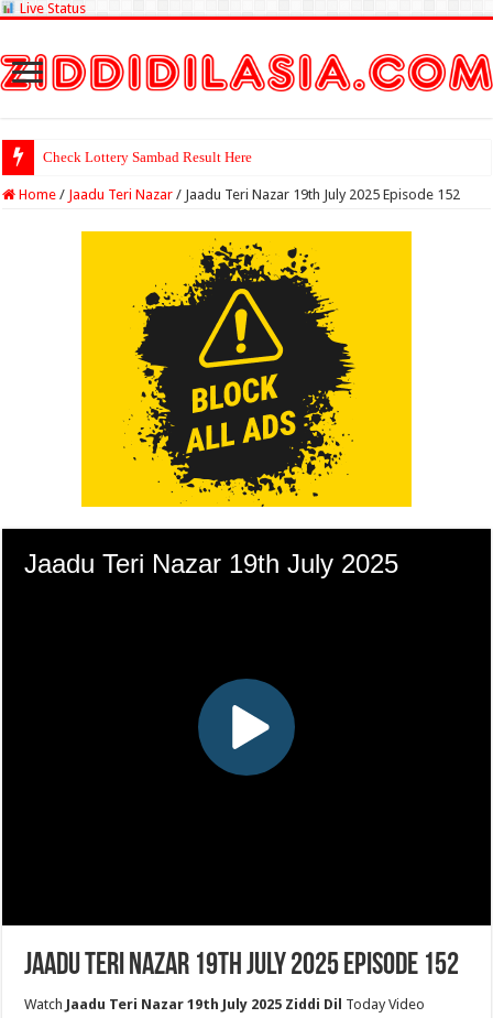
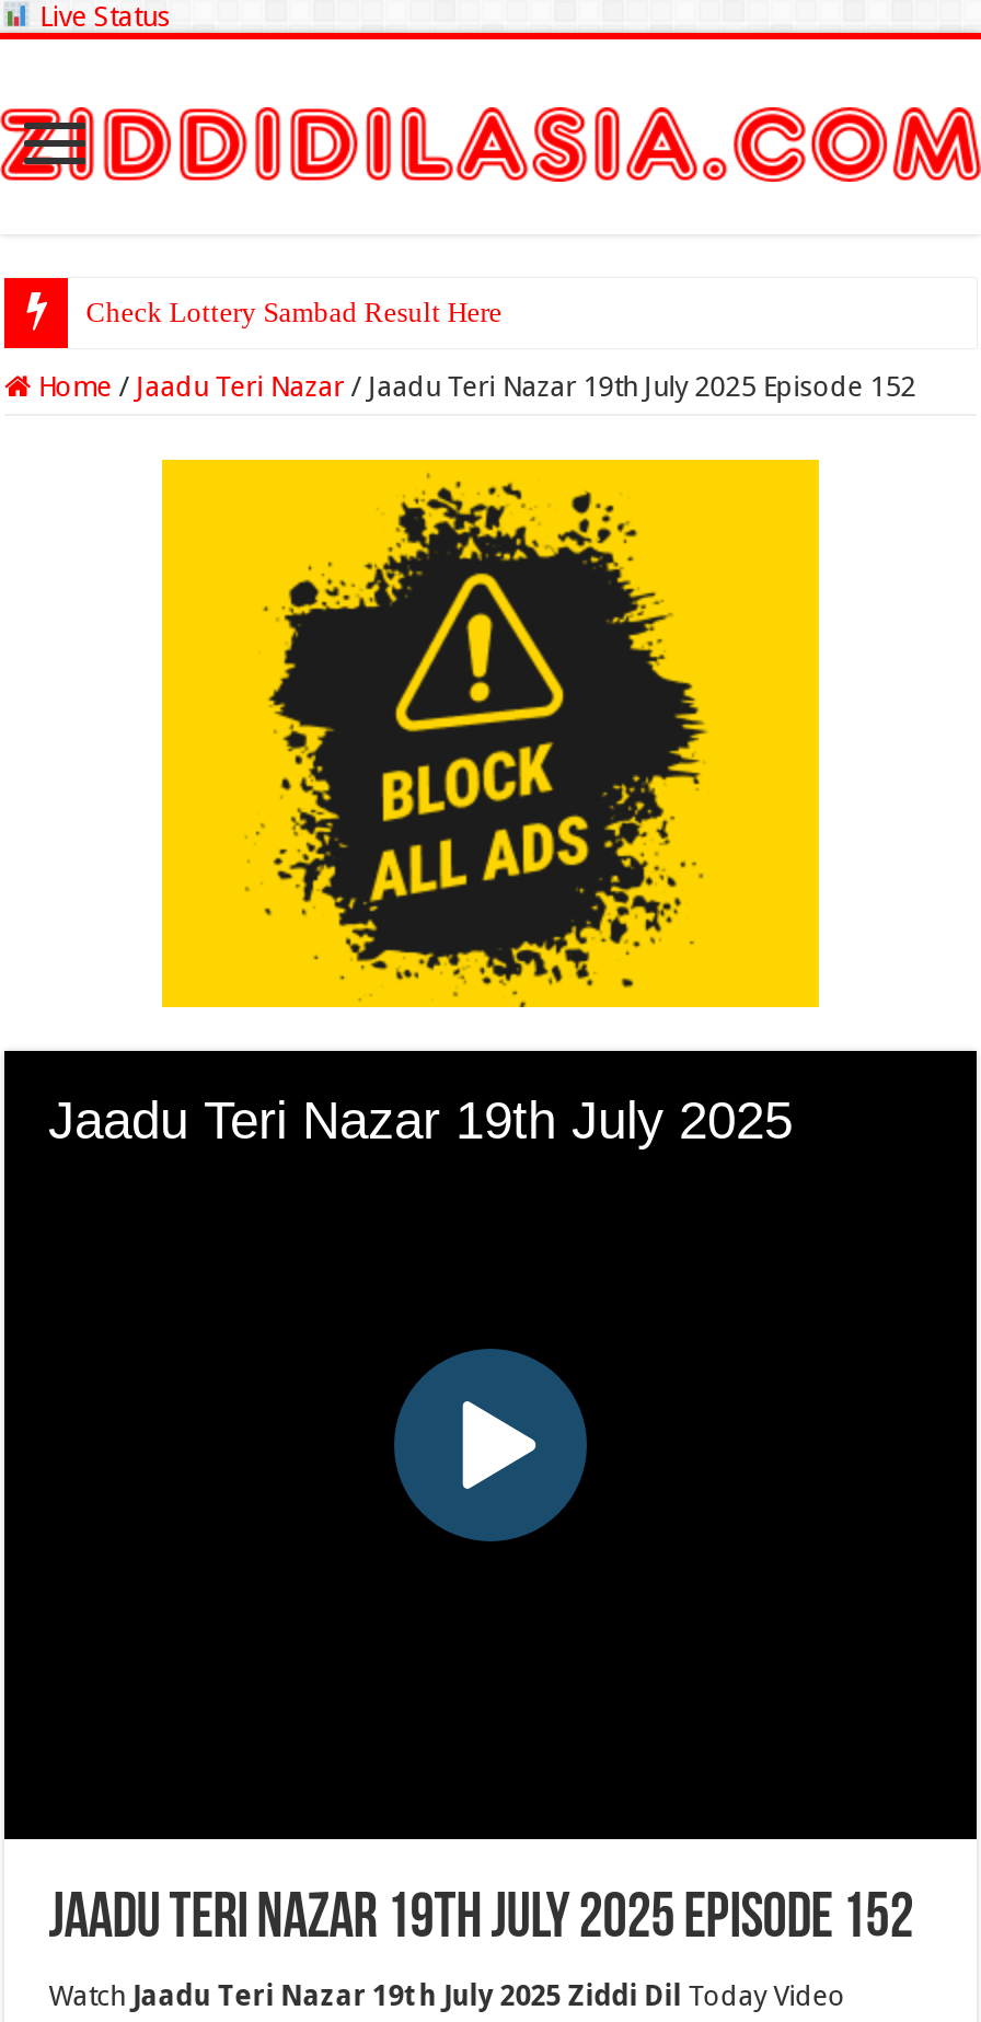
- Check Lottery Sambad Result Here
+ Check
